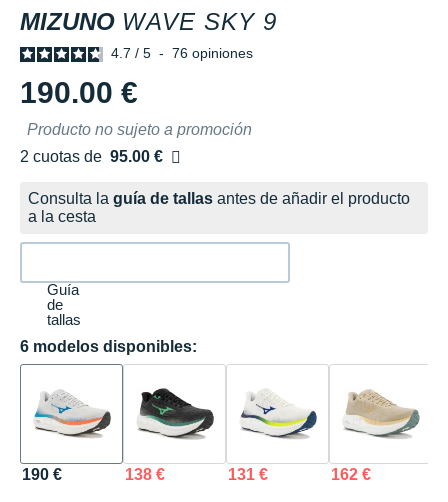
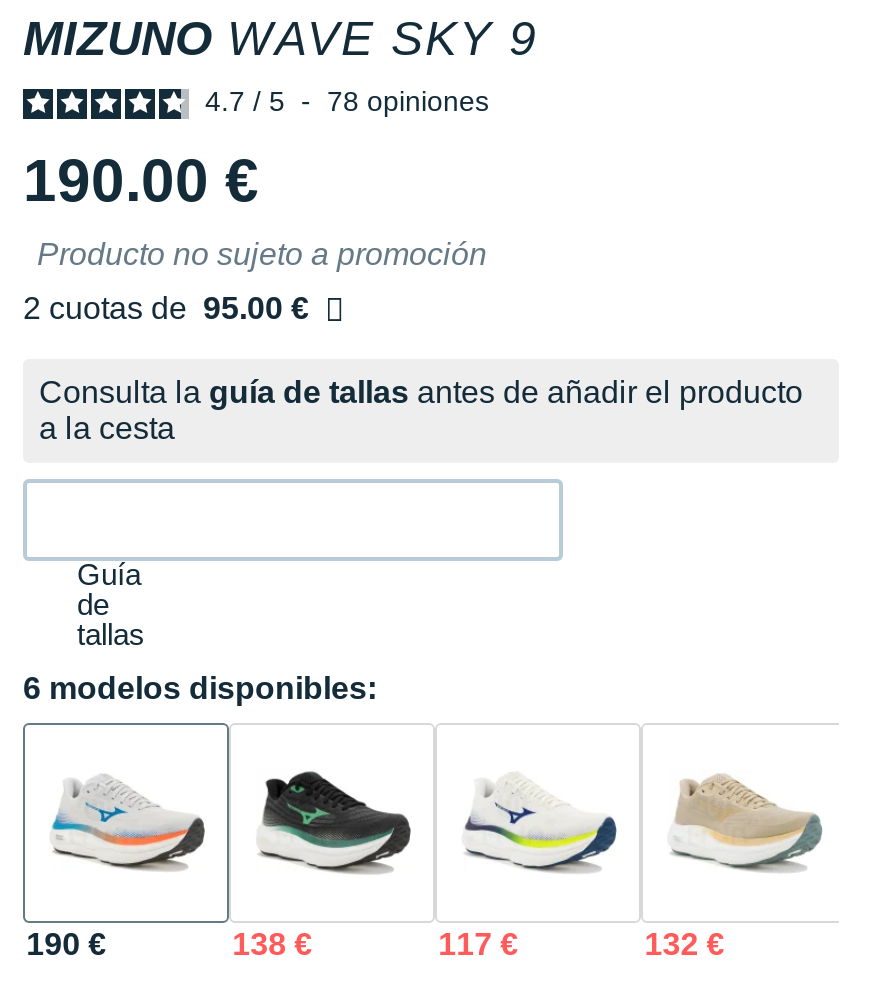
- 4.7 / 5 - 76 opiniones
+ 4.7 / 5 - 78 opiniones

- 131 €
+ 117 €

- 162 €
+ 132 €
